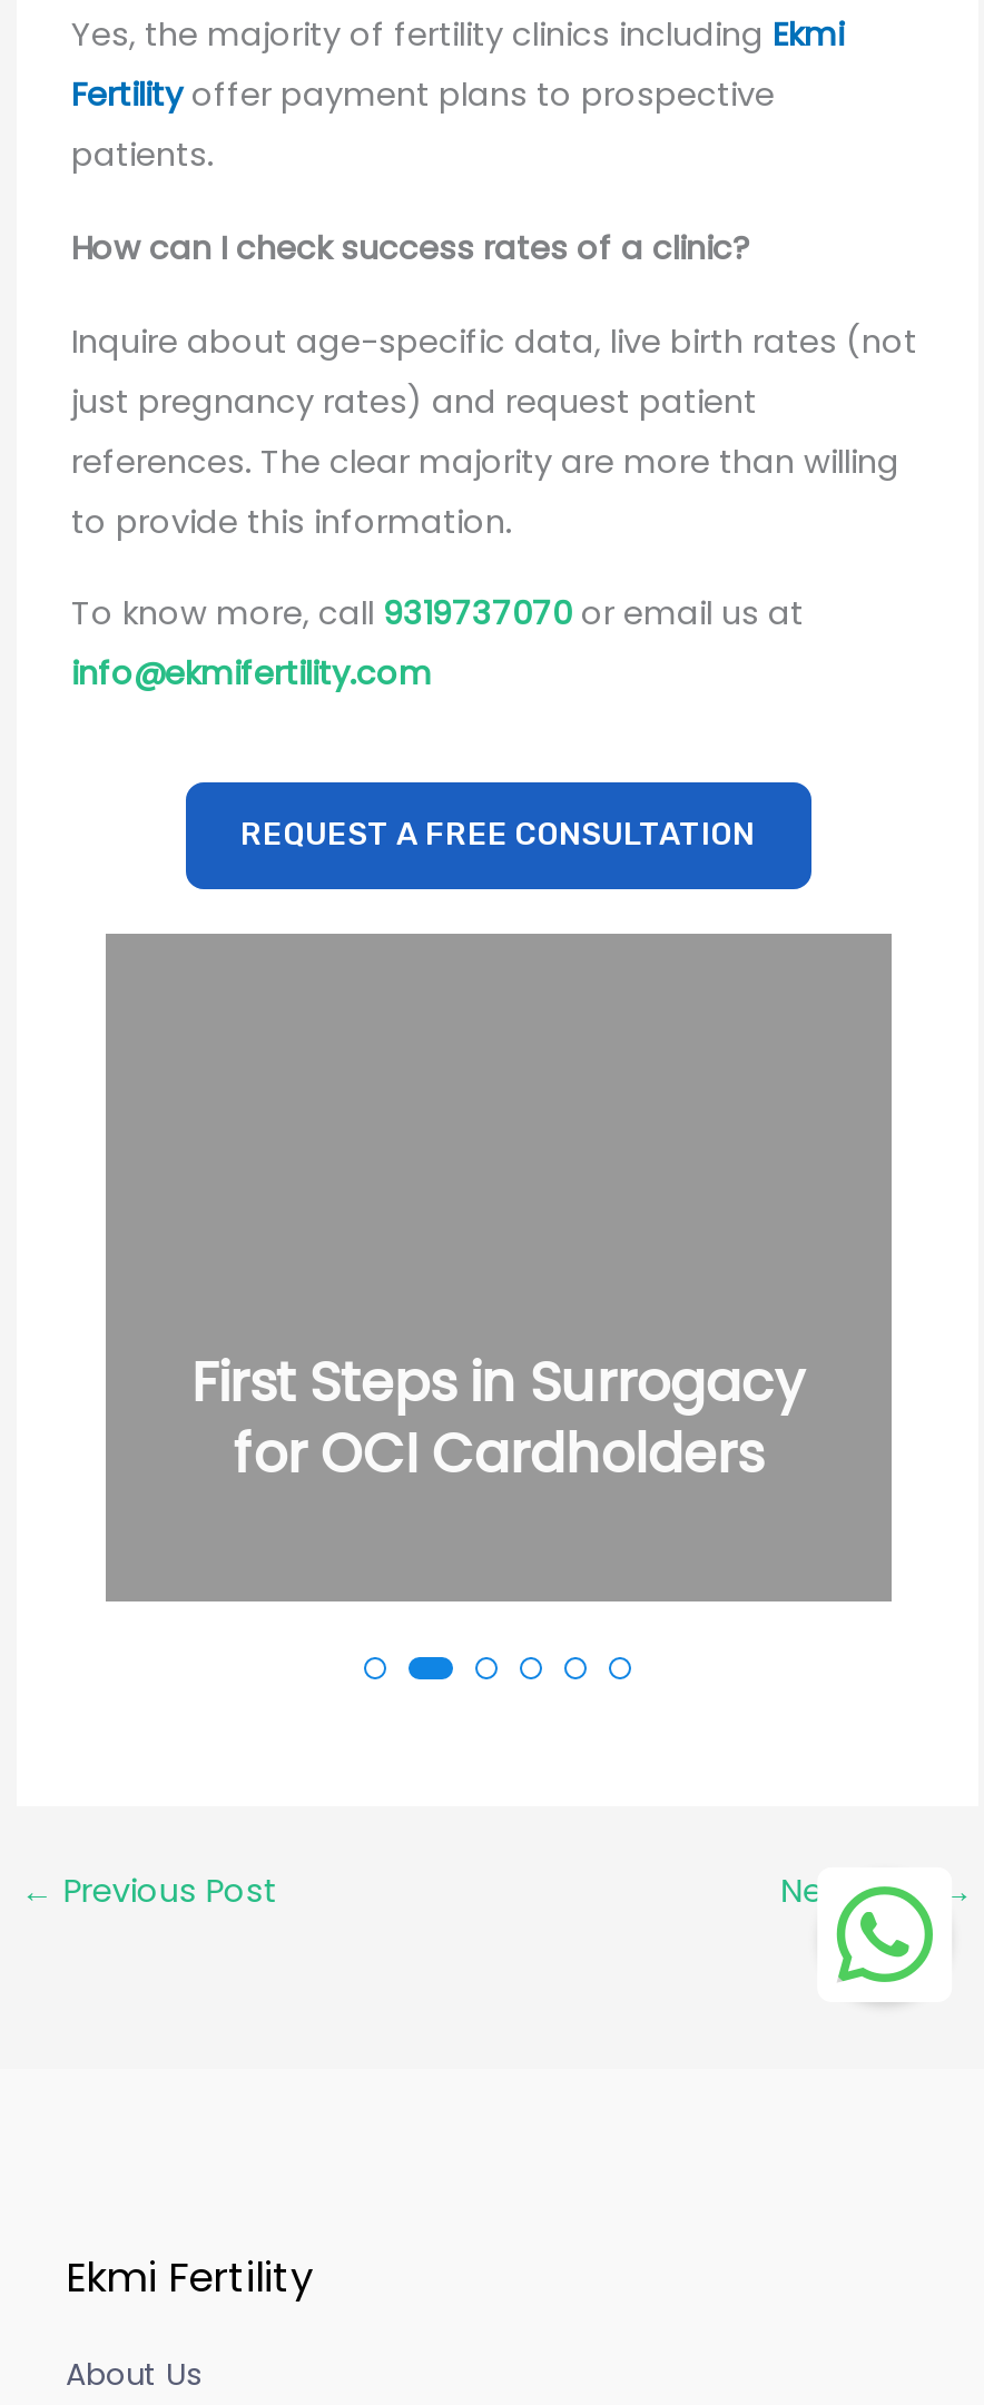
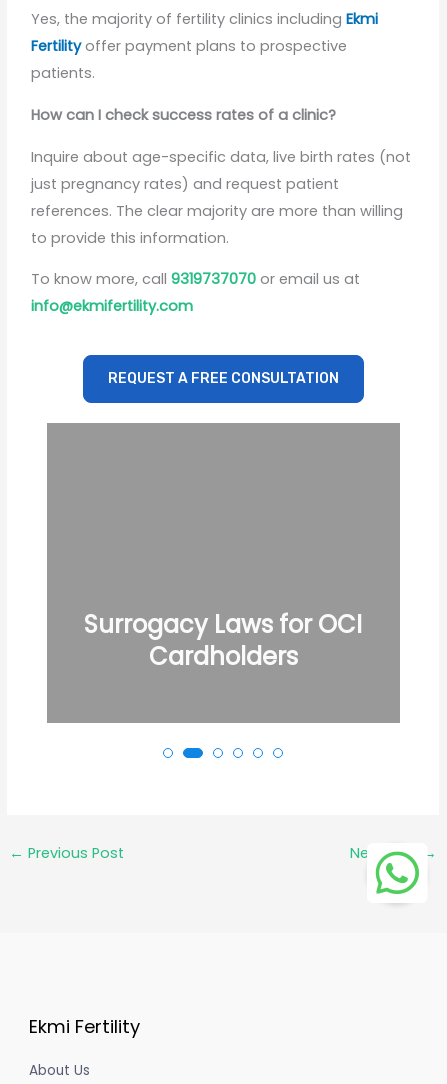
- First Steps in Surrogacy
- for OCI Cardholders
+ Surrogacy Laws for OCI
+ Cardholders
